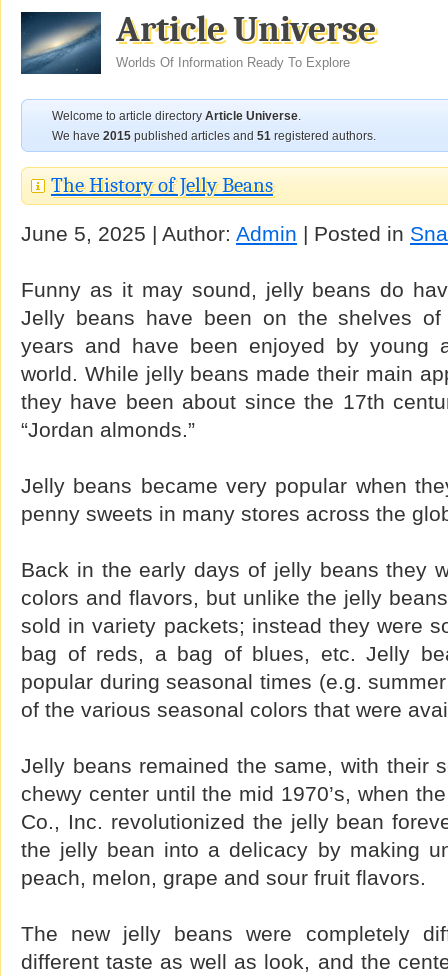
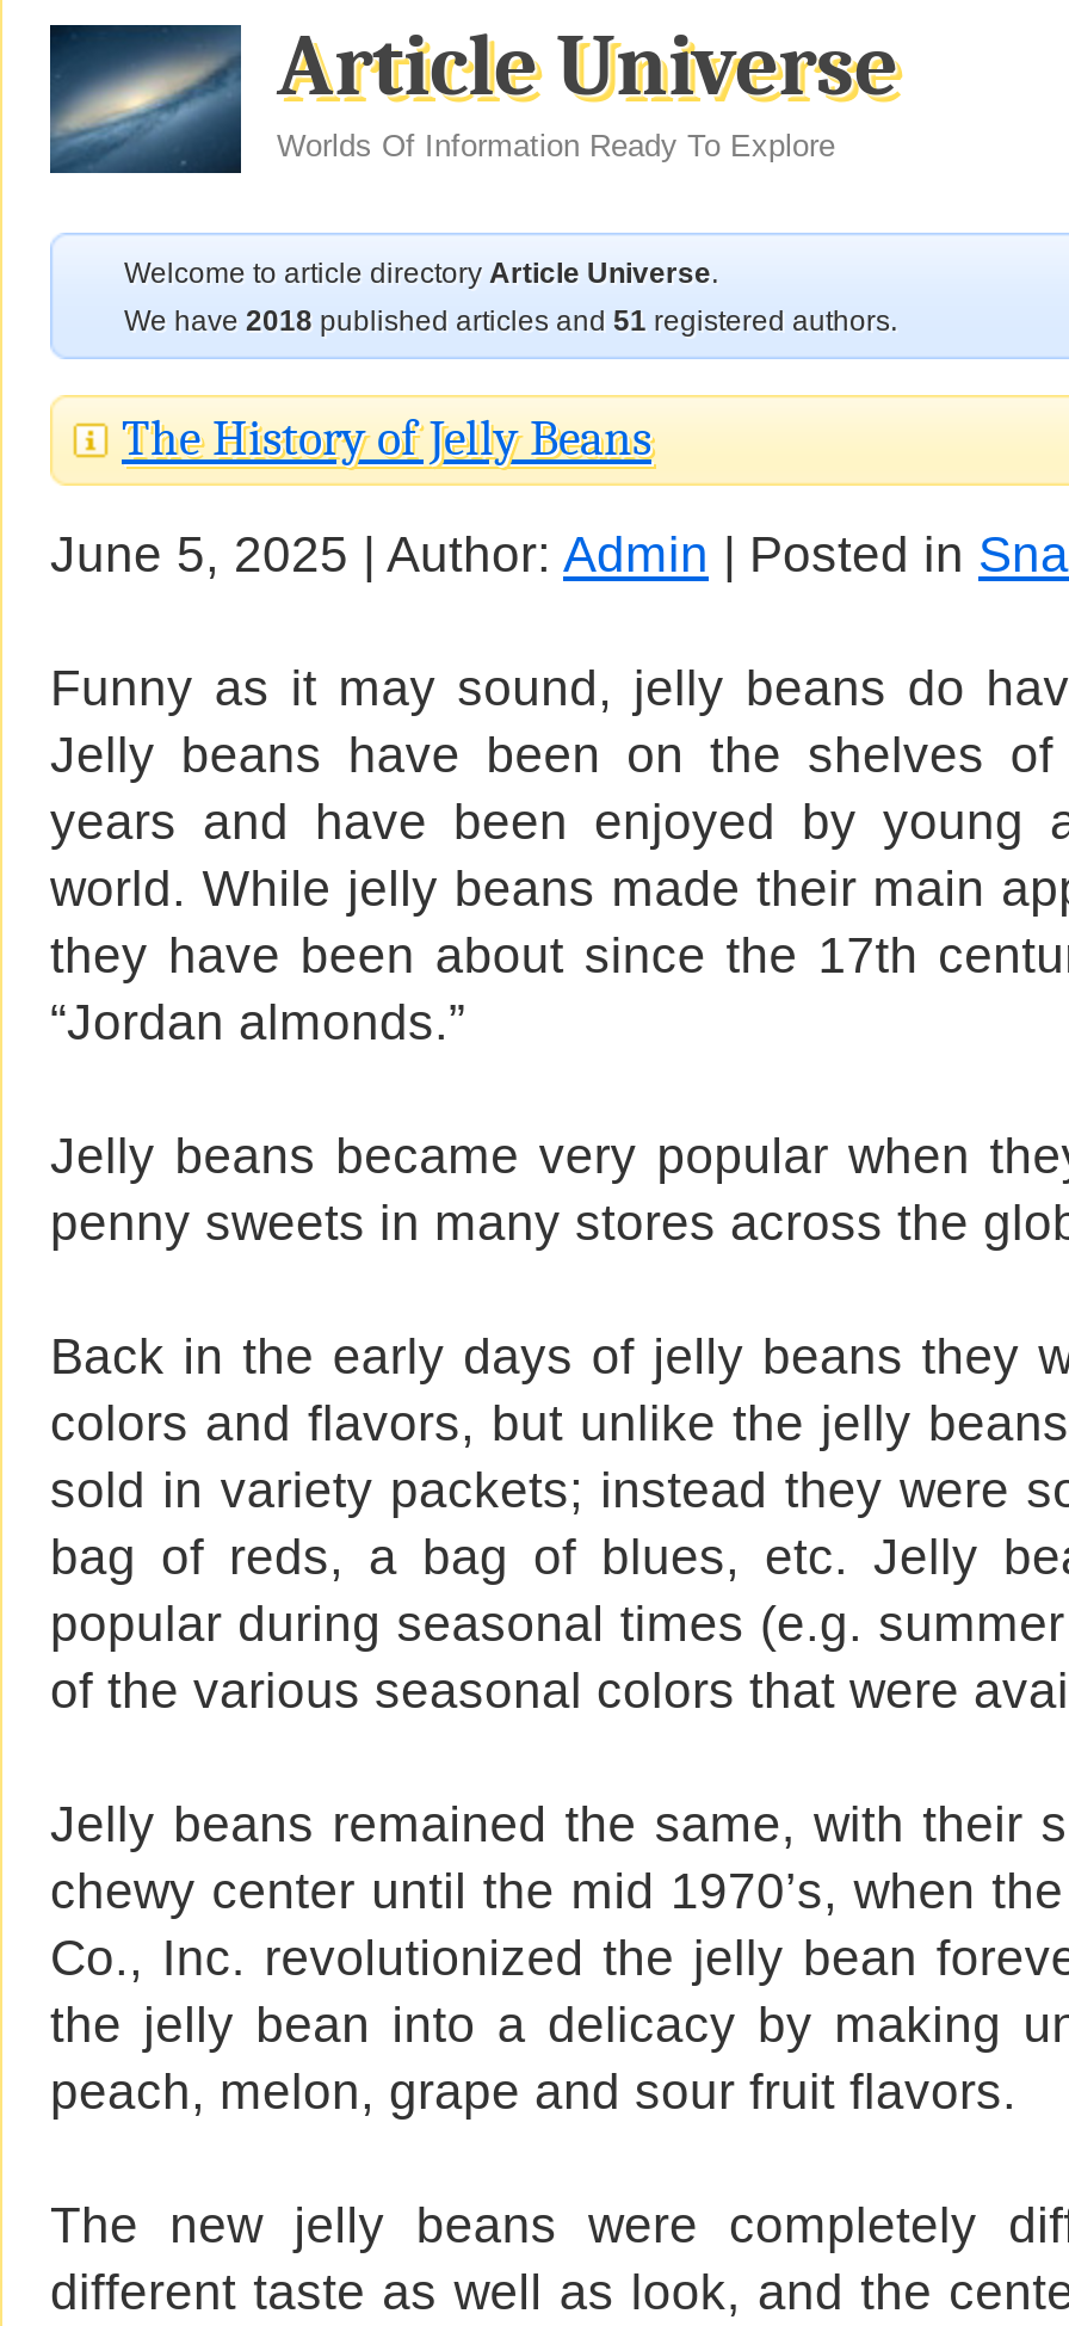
- We have 2015 published articles and 51 registered authors.
+ We have 2018 published articles and 51 registered authors.
